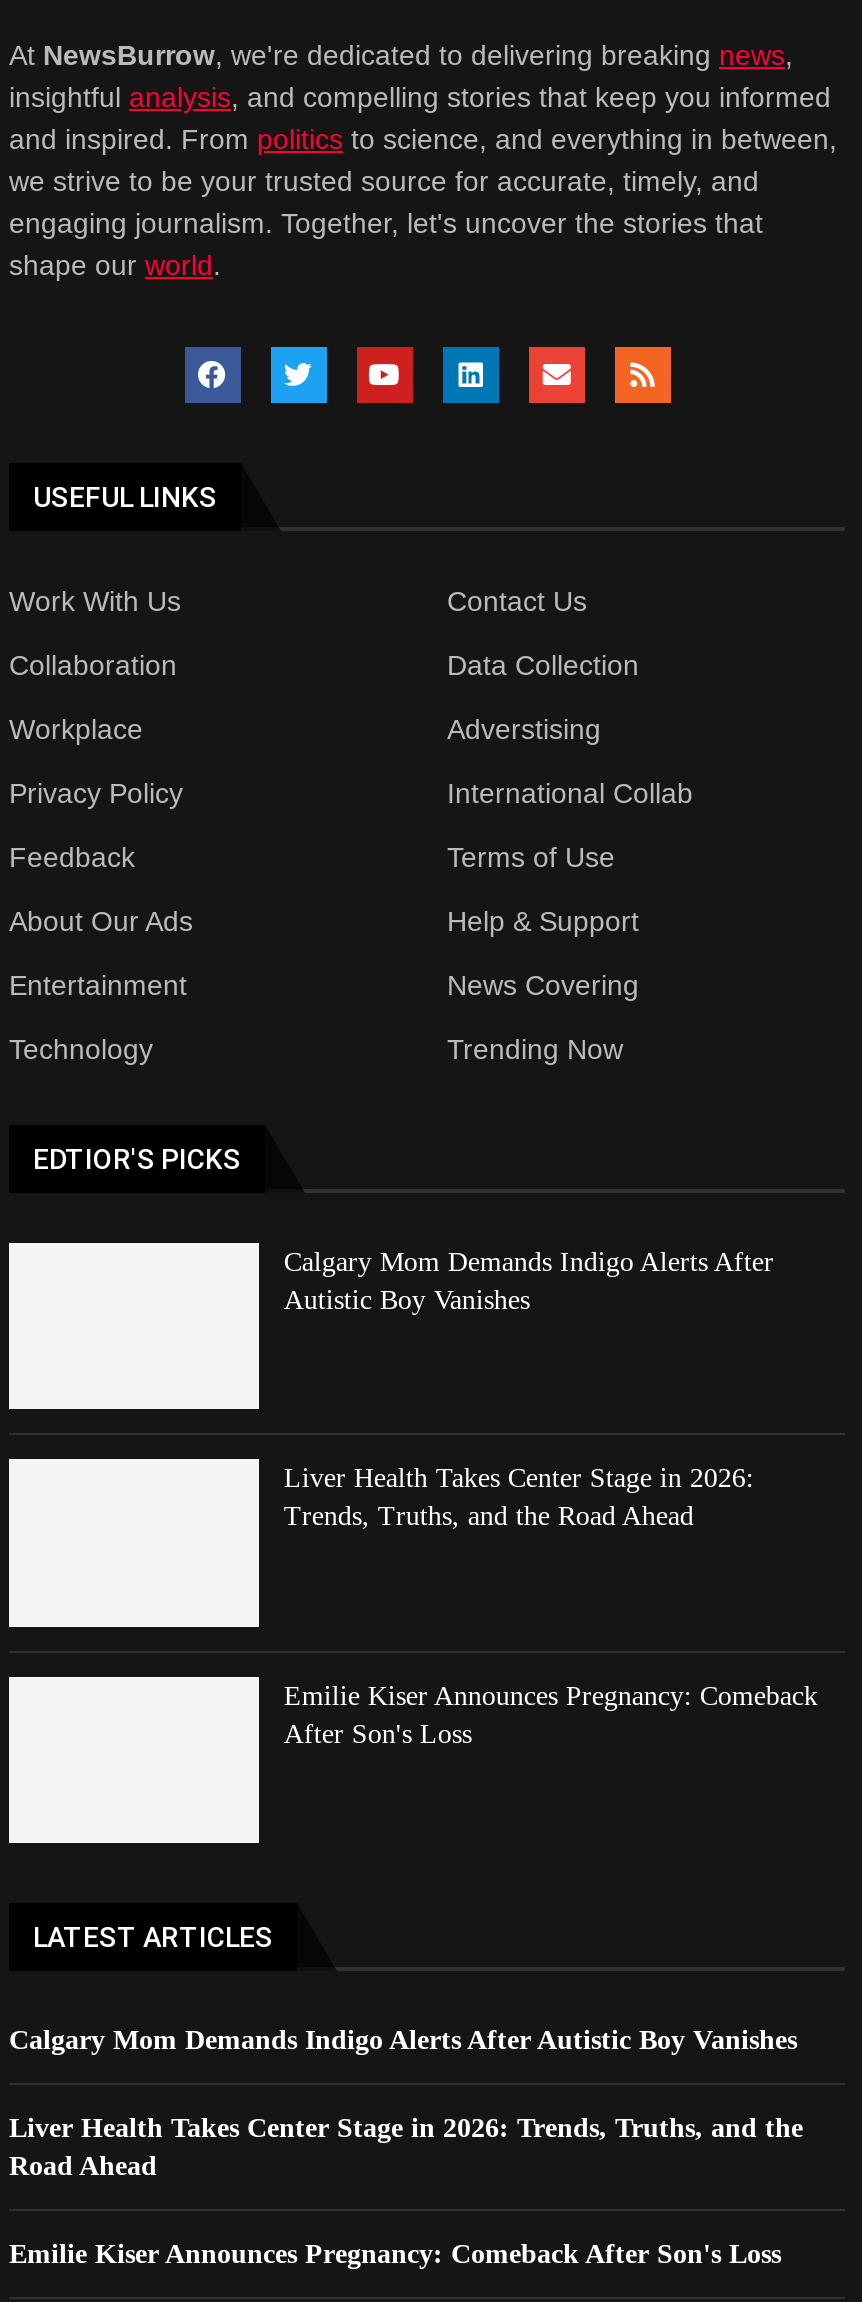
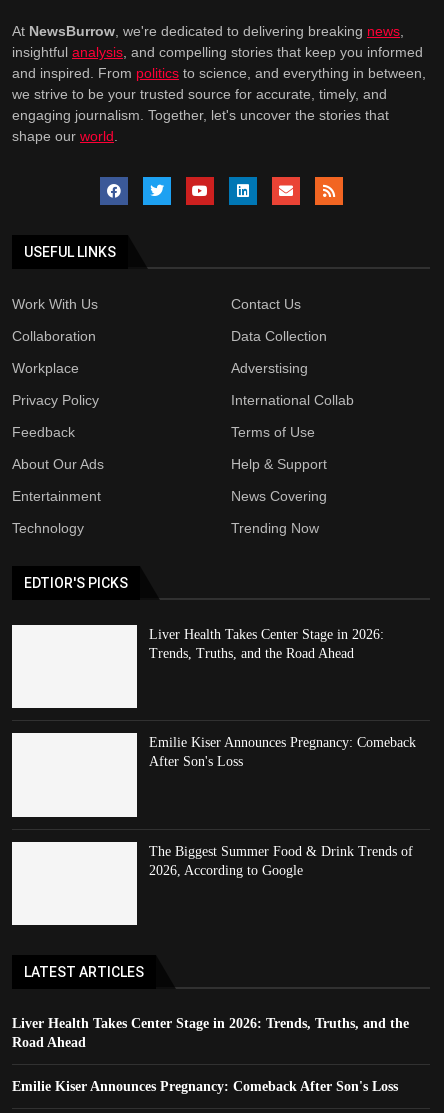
- Calgary Mom Demands Indigo Alerts After
- Autistic Boy Vanishes

moved up: Liver Health Takes Center Stage in 2026: | Trends, Truths, and the Road Ahead | Emilie Kiser Announces Pregnancy: Comeback | After Son's Loss

+ The Biggest Summer Food & Drink Trends of
+ 2026, According to Google

- Calgary Mom Demands Indigo Alerts After Autistic Boy Vanishes
